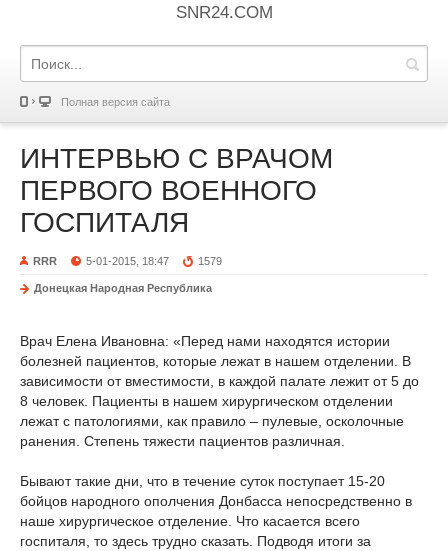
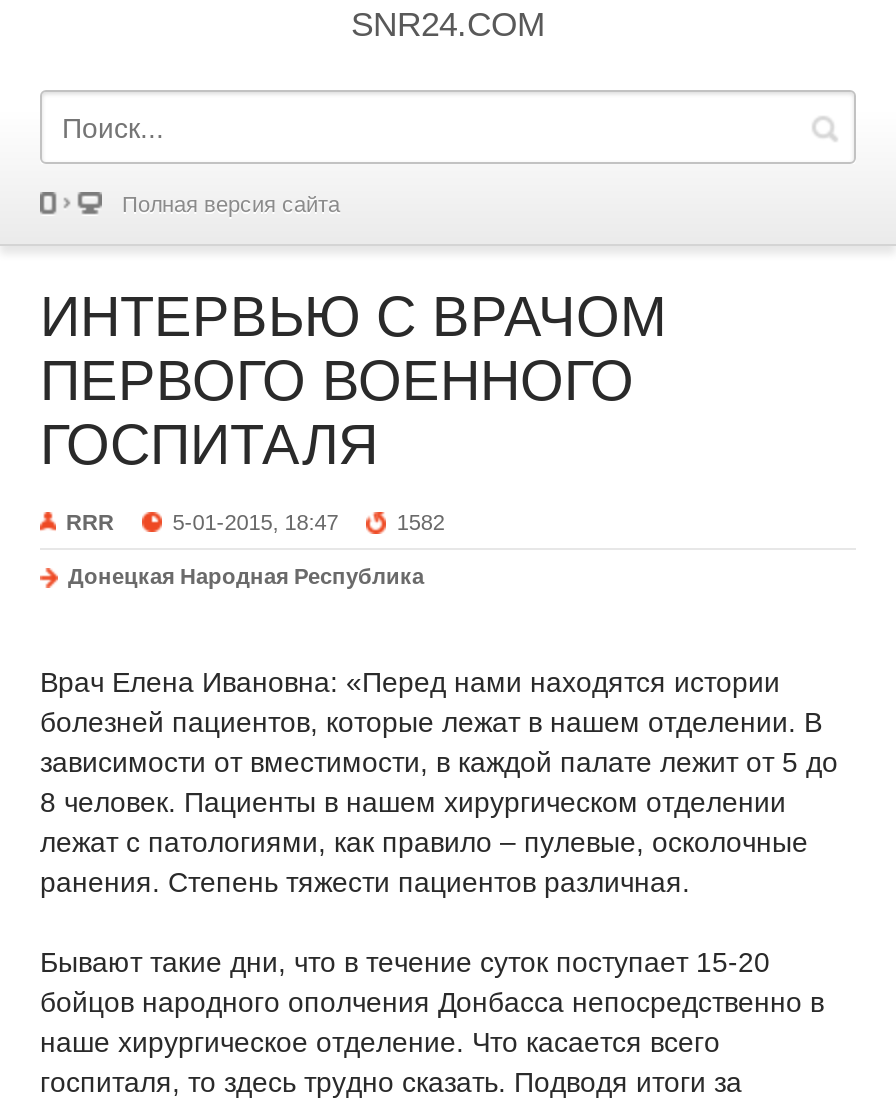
- 1579
+ 1582
